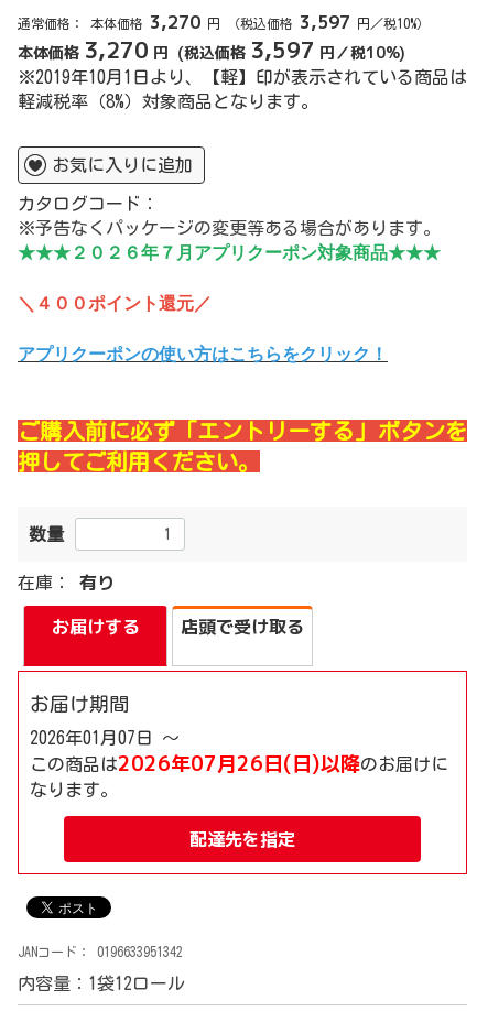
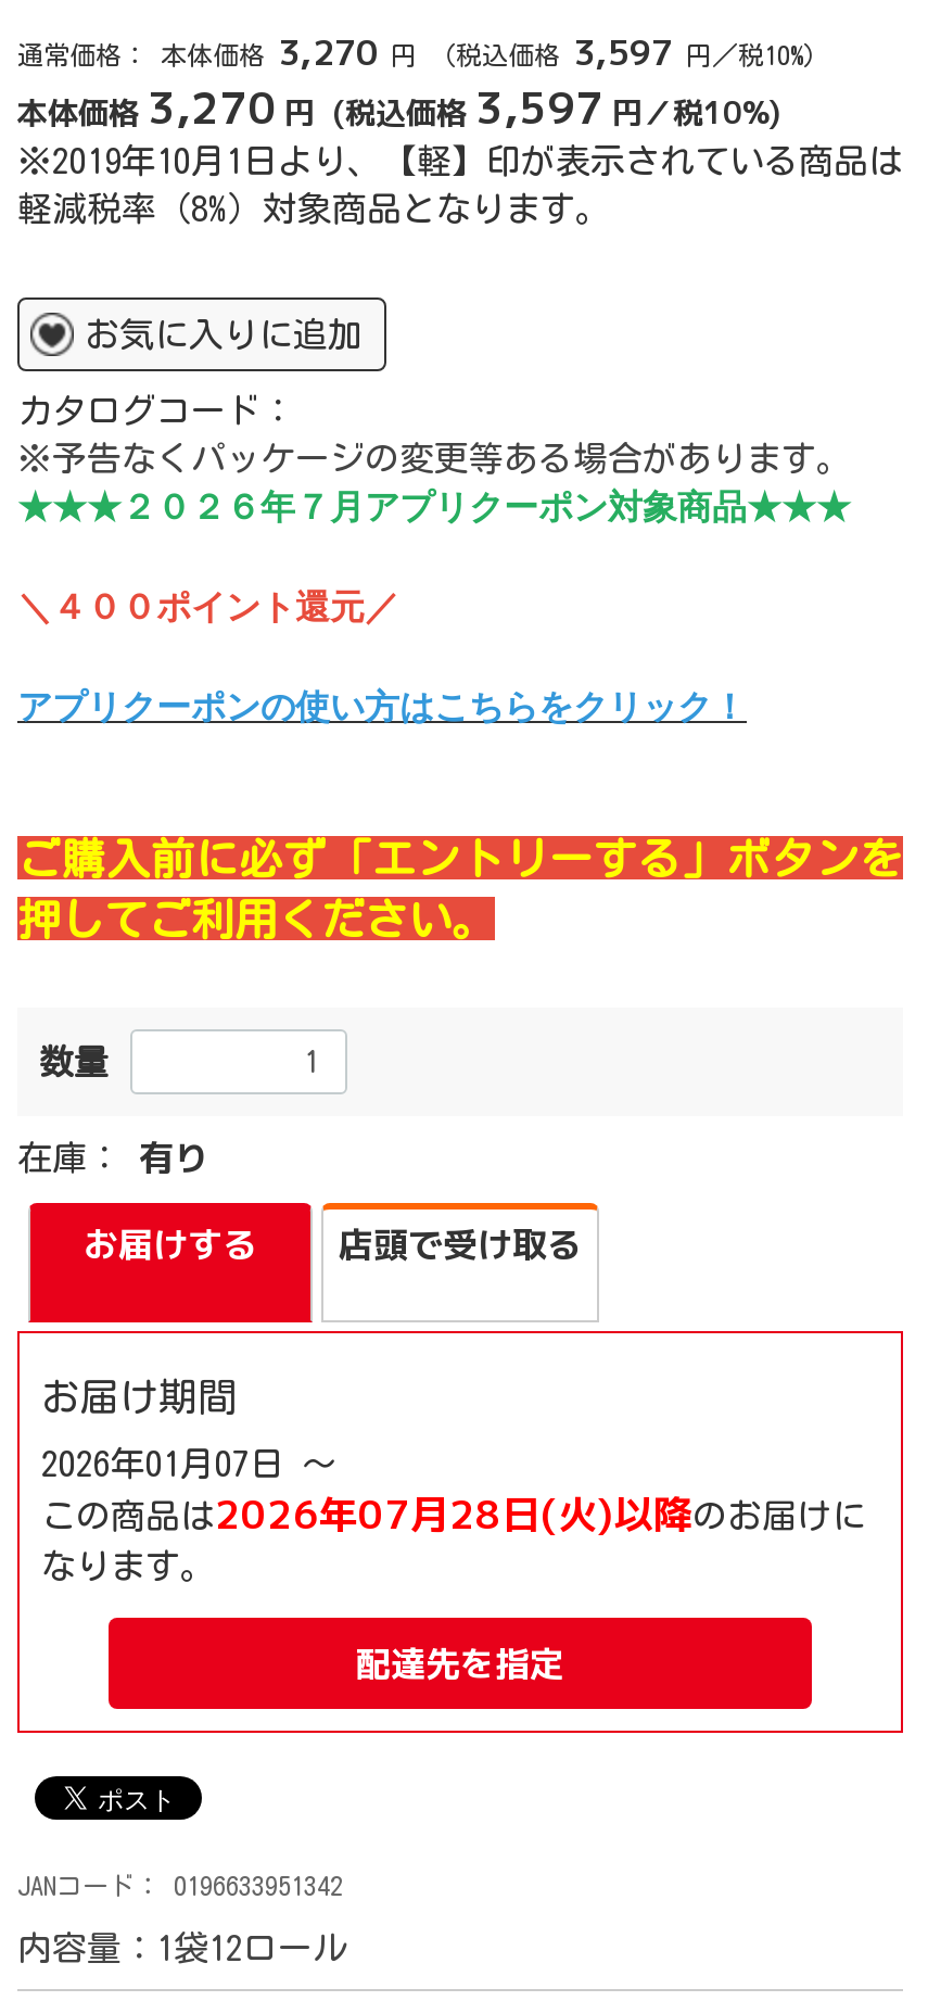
- この商品は2026年07月26日(日)以降のお届けに
+ この商品は2026年07月28日(火)以降のお届けに
